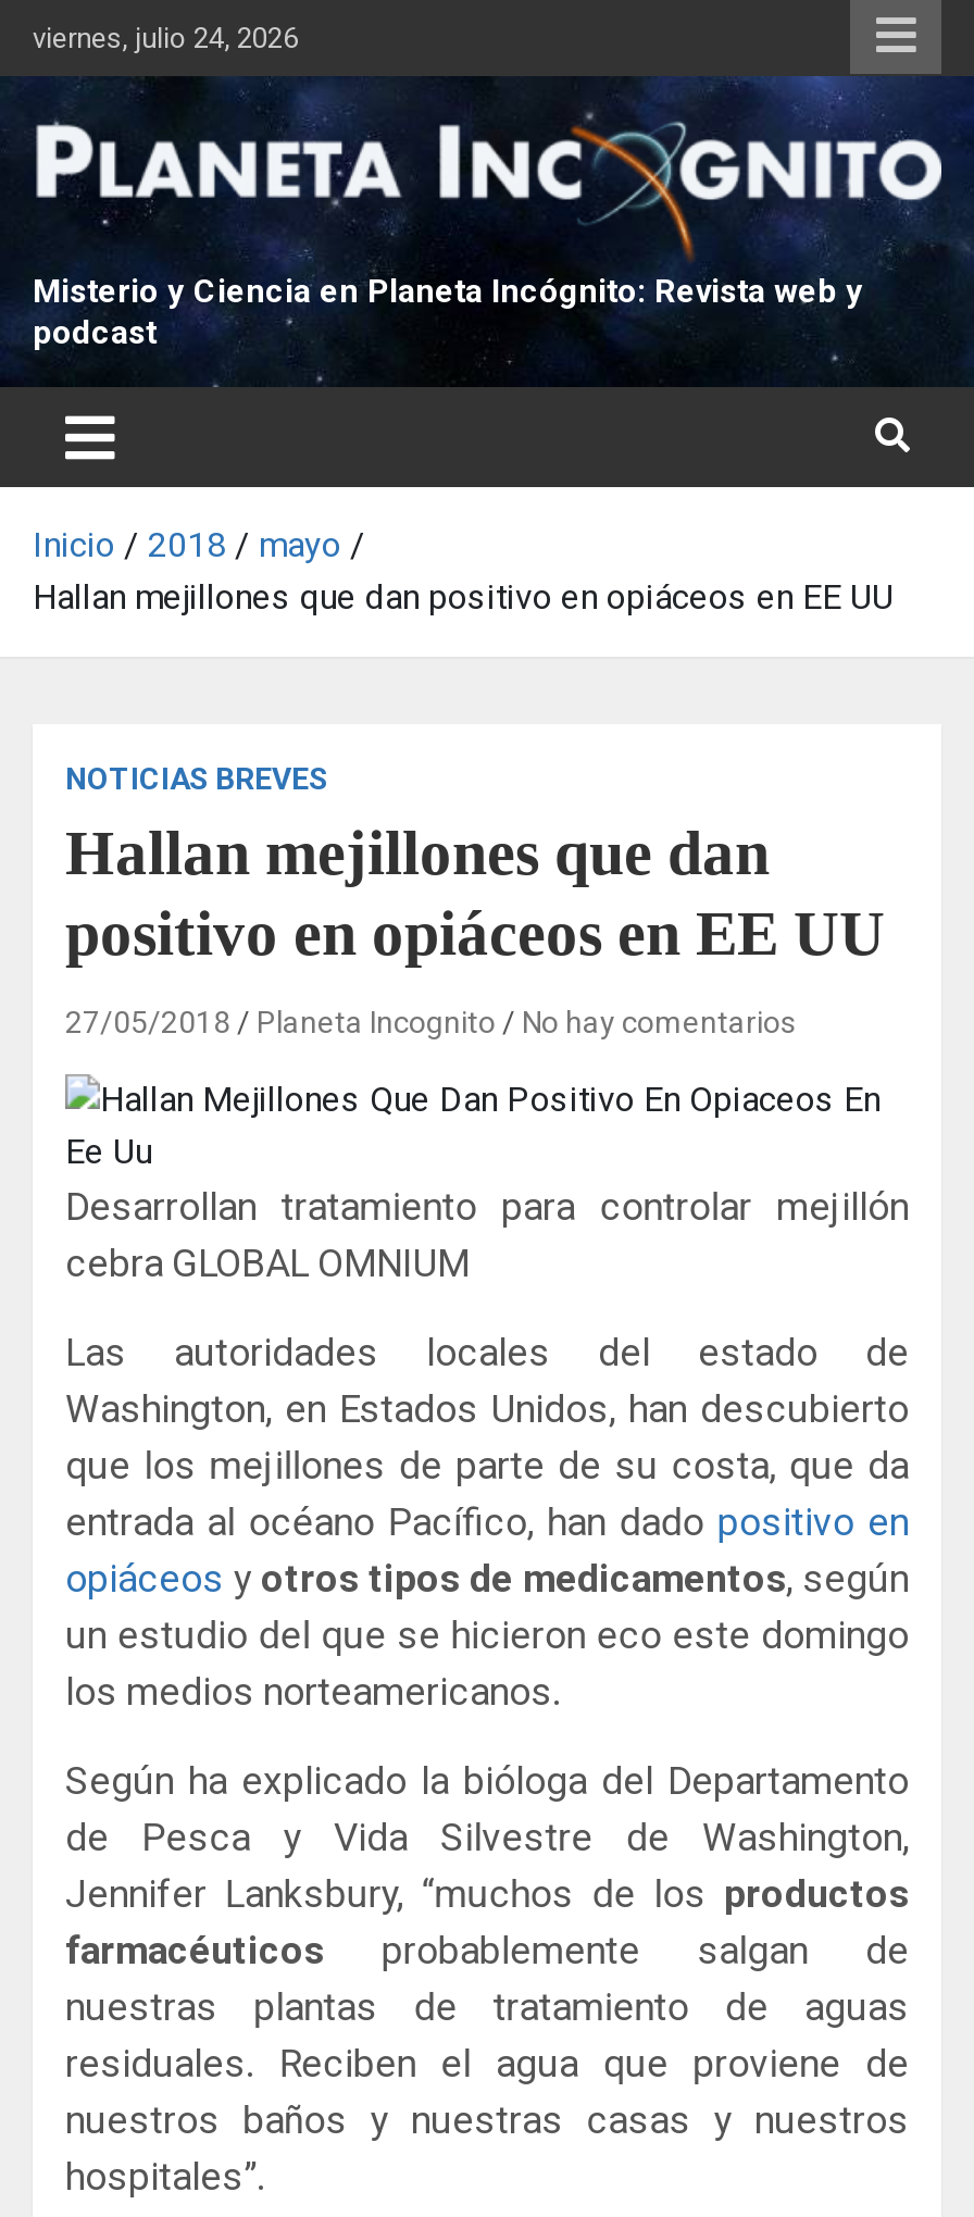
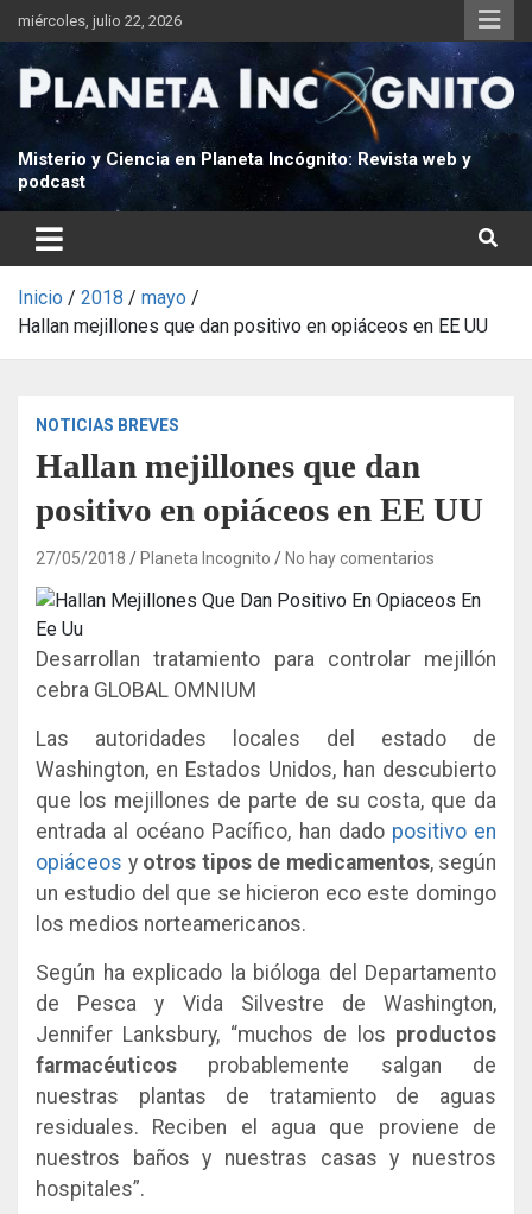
- viernes, julio 24, 2026
+ miércoles, julio 22, 2026
